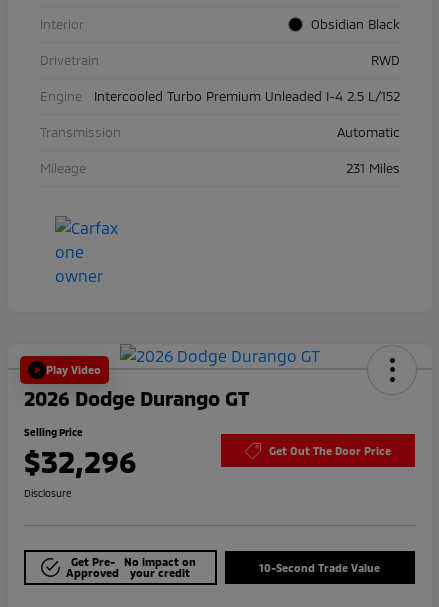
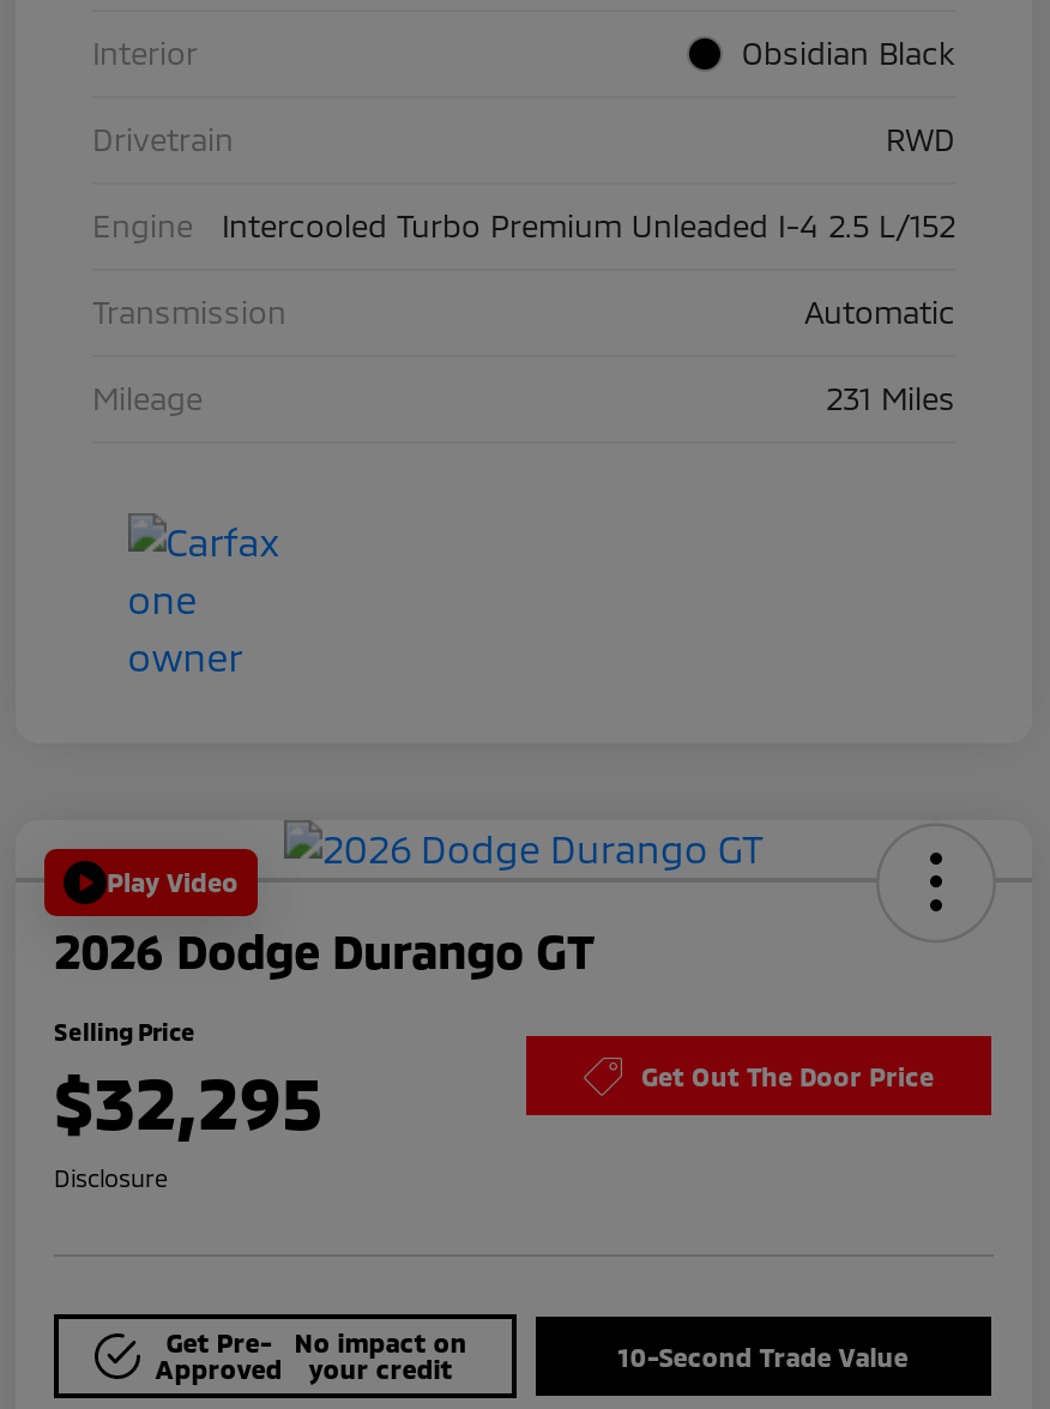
- $32,296
+ $32,295
